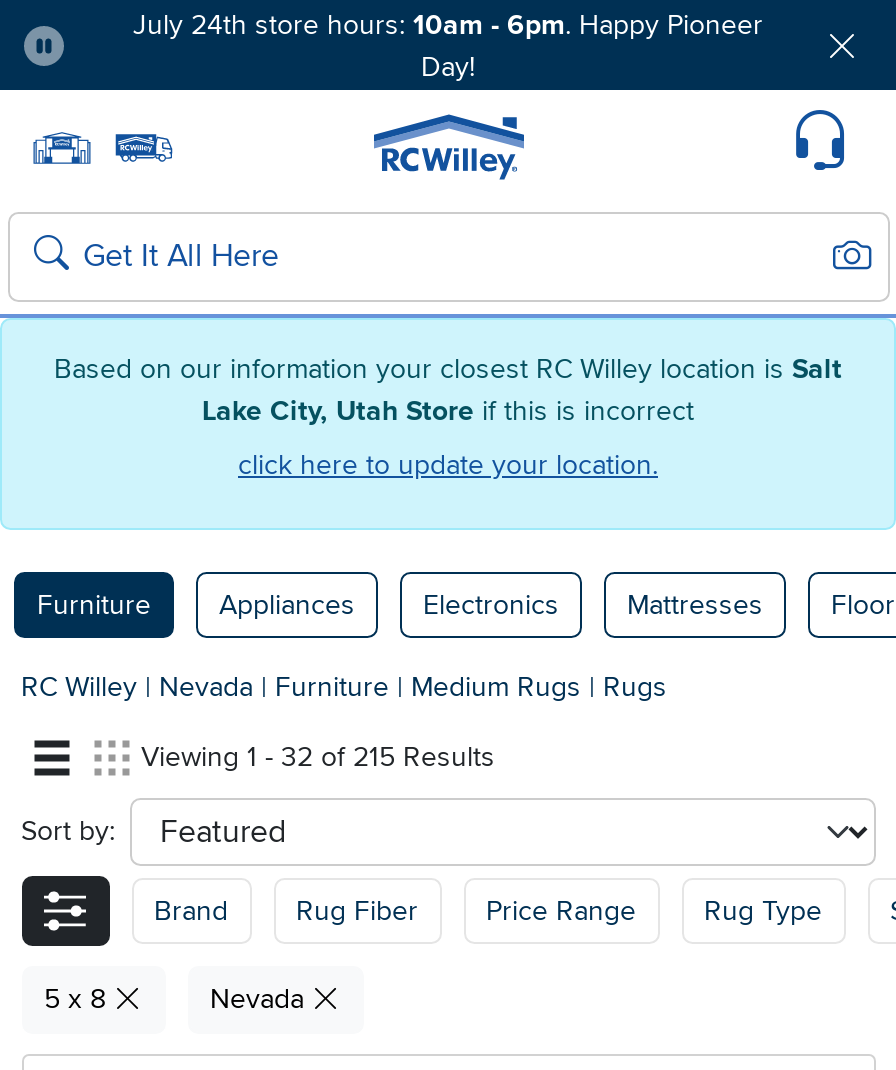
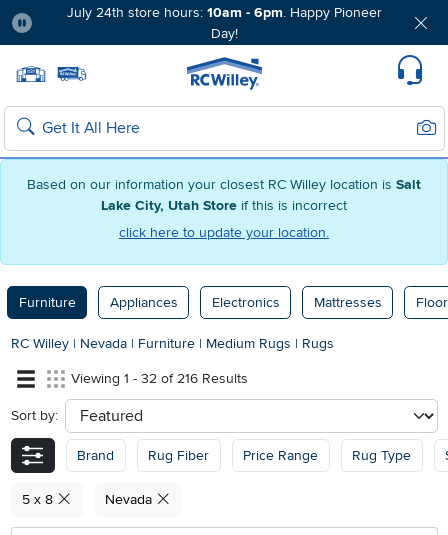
- Viewing 1 - 32 of 215 Results
+ Viewing 1 - 32 of 216 Results
